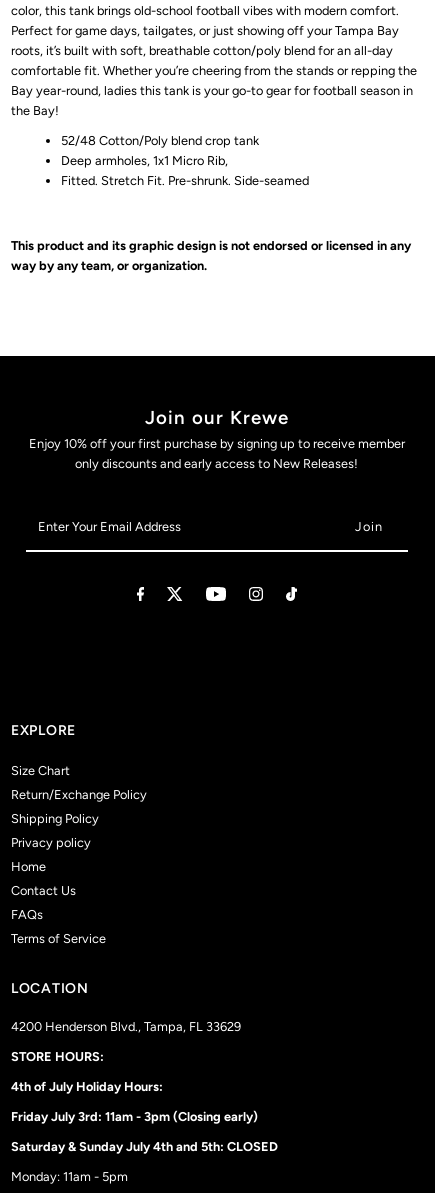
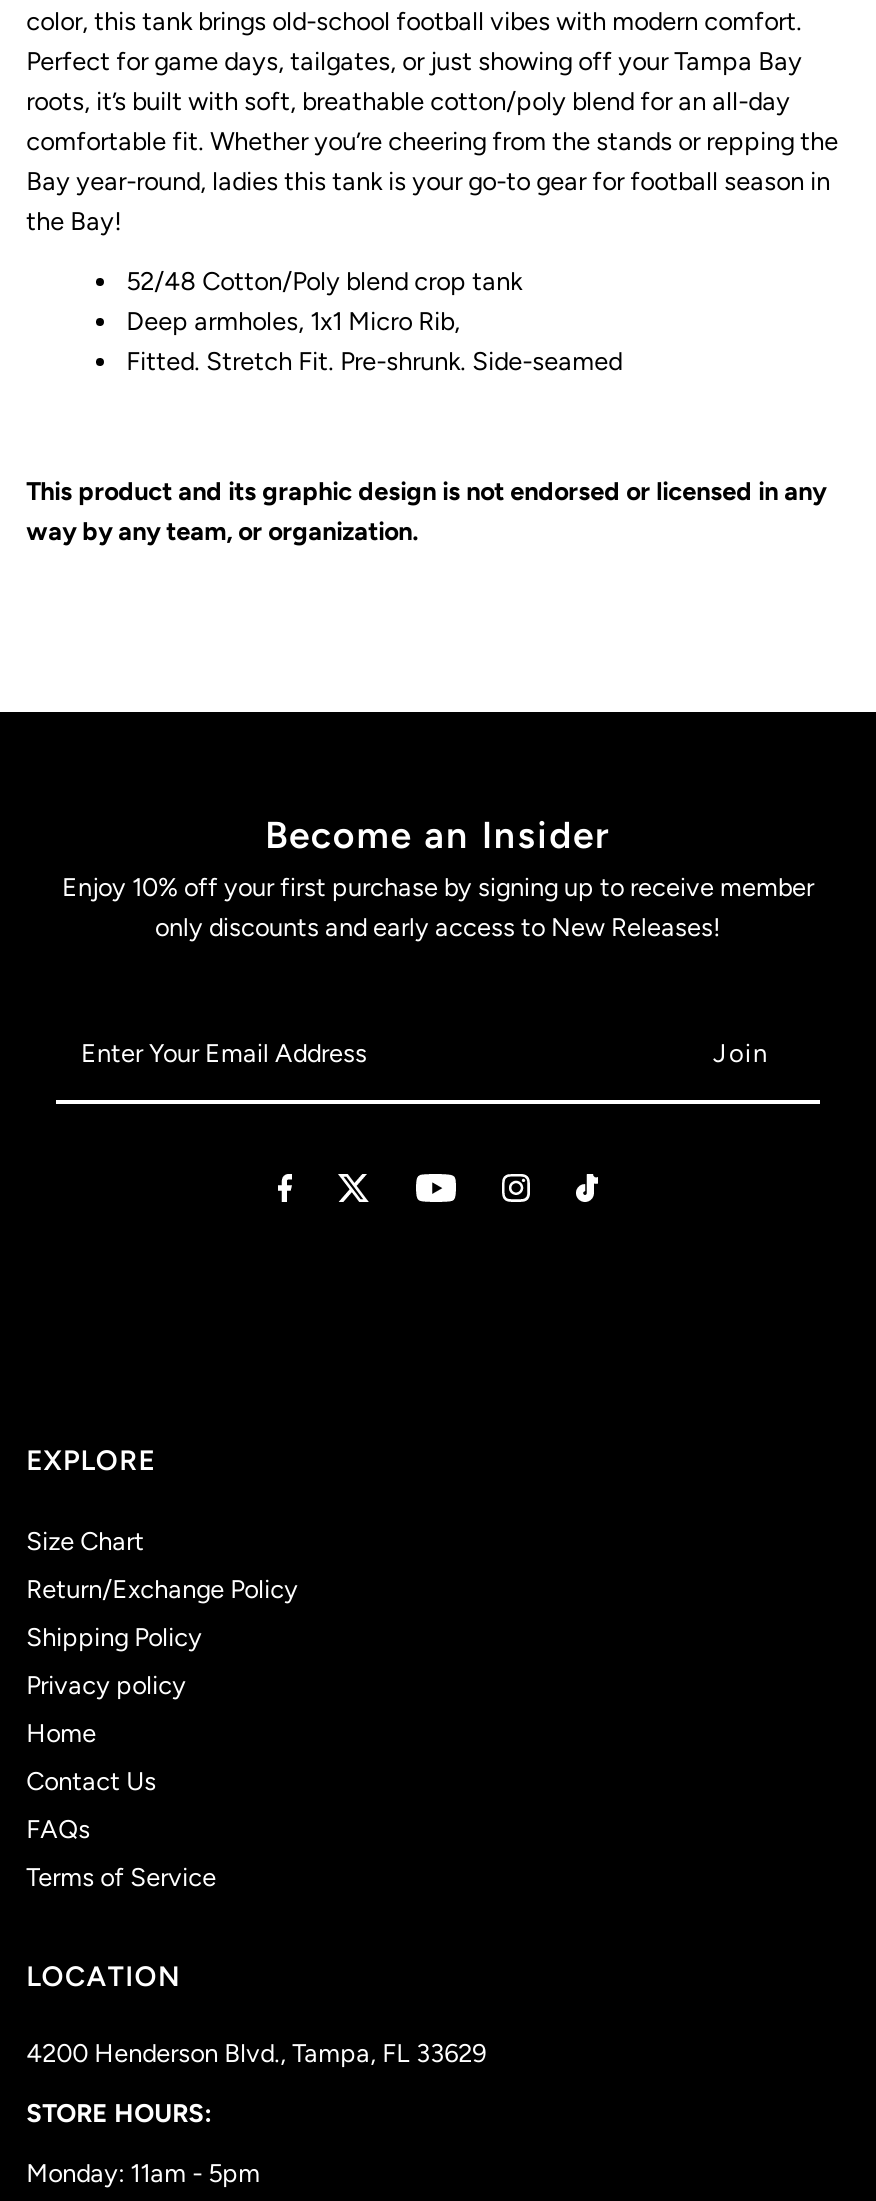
- Join our Krewe
+ Become an Insider

- 4th of July Holiday Hours:
- Friday July 3rd: 11am - 3pm (Closing early)
- Saturday & Sunday July 4th and 5th: CLOSED
